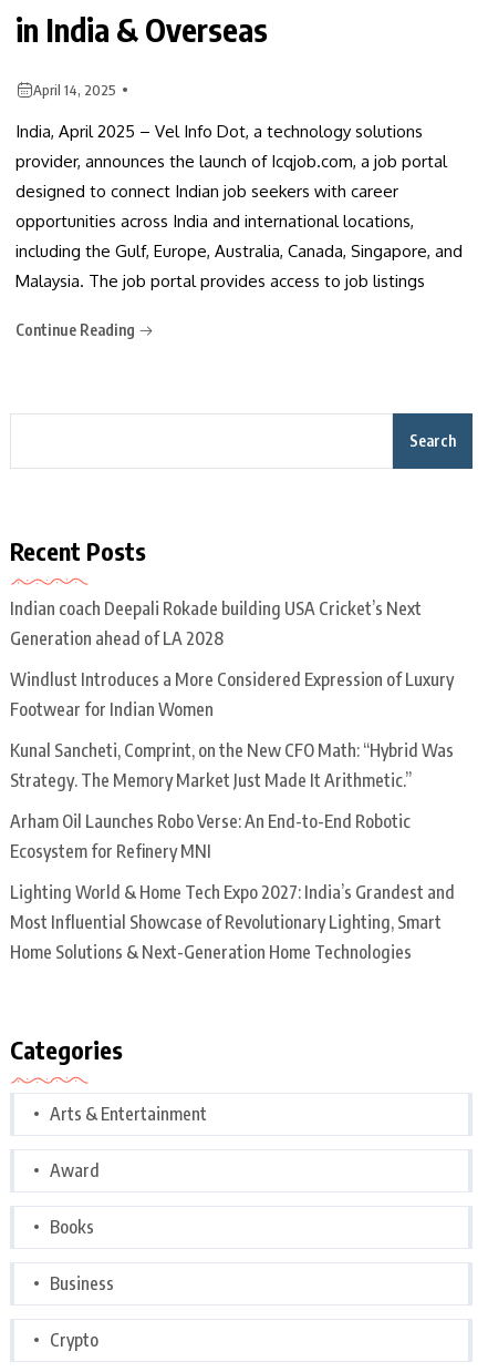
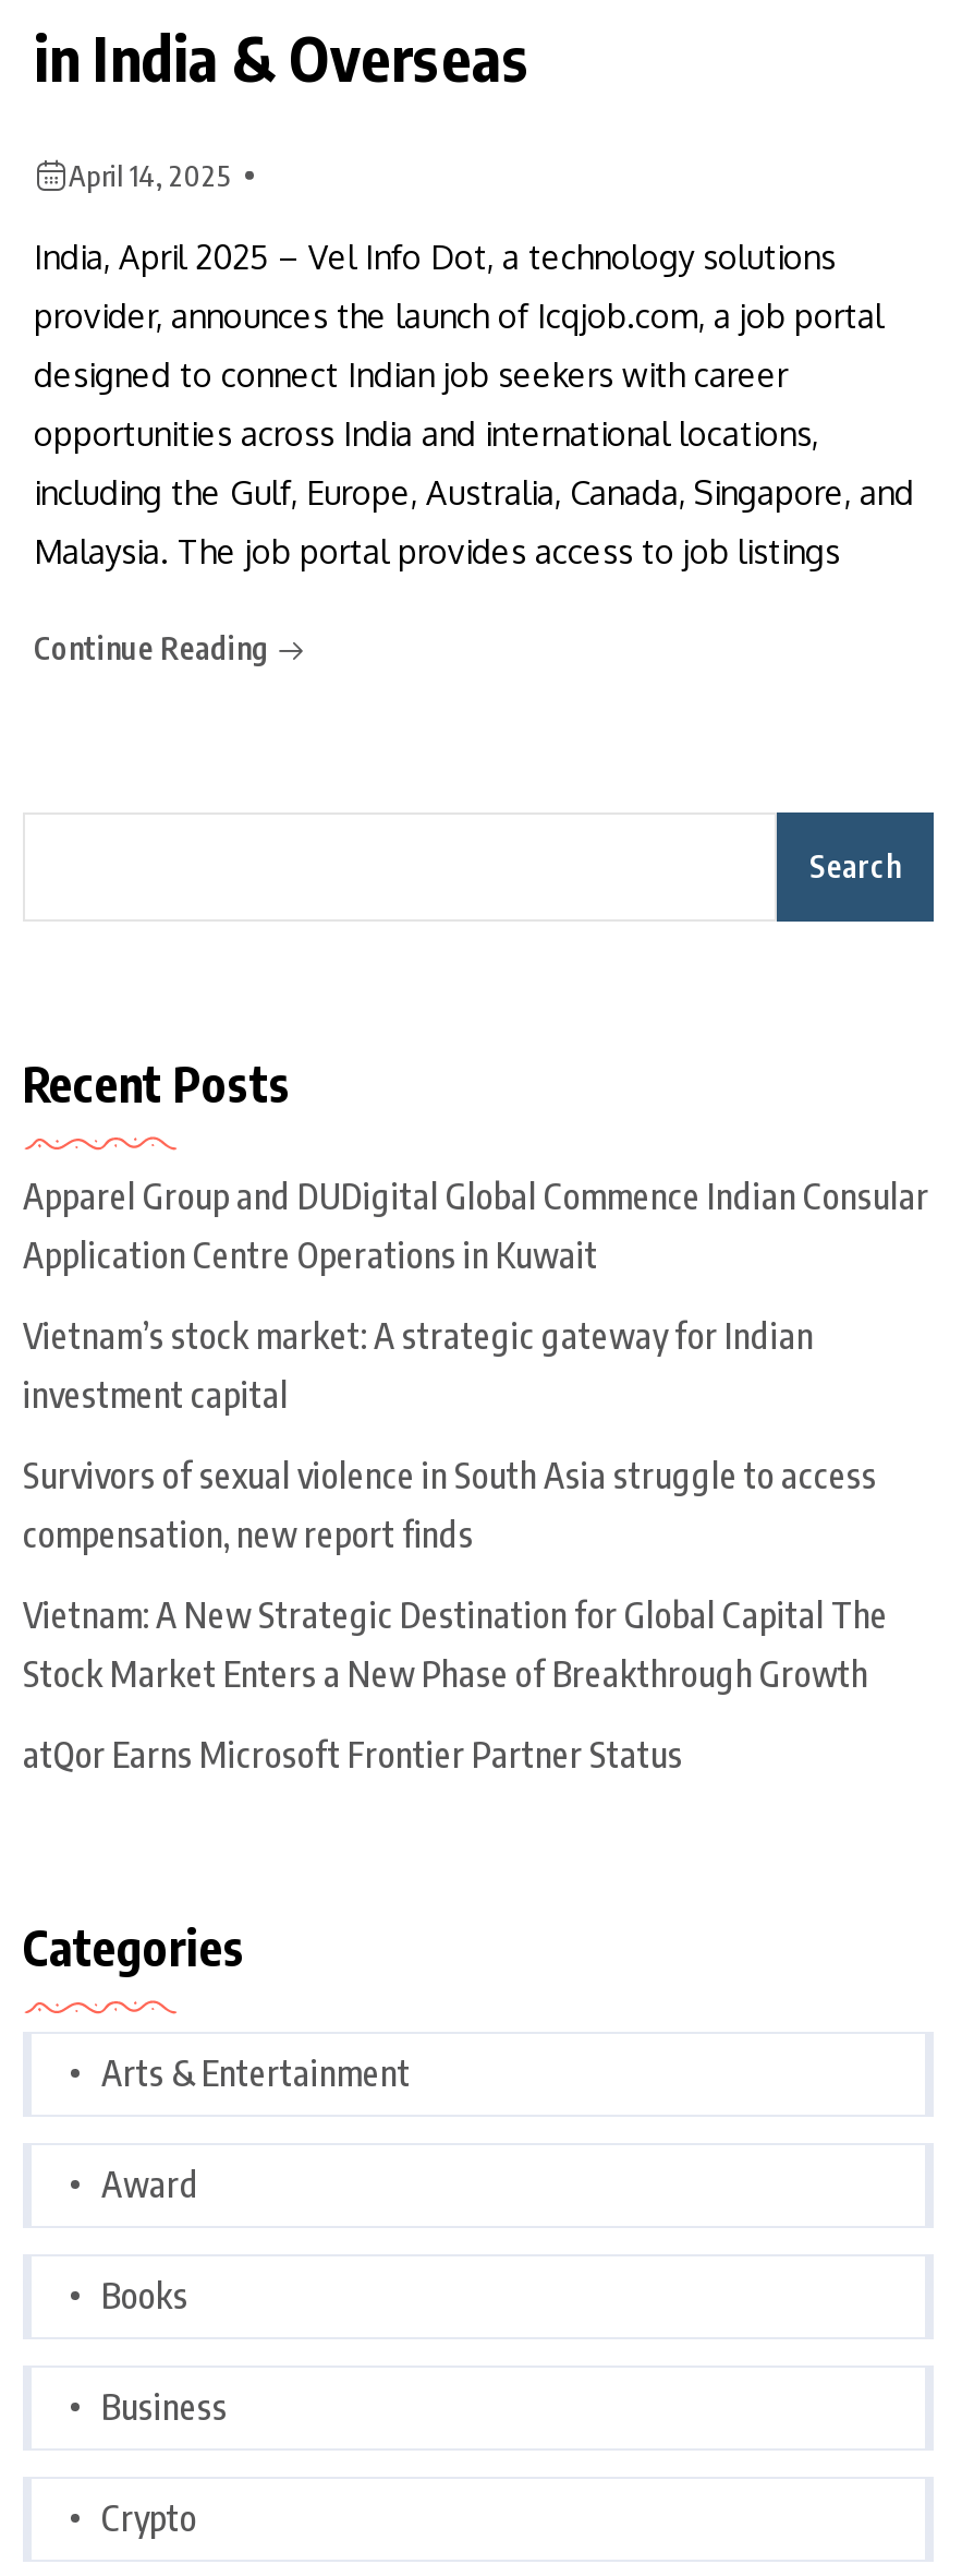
- Indian coach Deepali Rokade building USA Cricket’s Next
- Generation ahead of LA 2028
+ Apparel Group and DUDigital Global Commence Indian Consular
+ Application Centre Operations in Kuwait

- Windlust Introduces a More Considered Expression of Luxury
- Footwear for Indian Women
+ Vietnam’s stock market: A strategic gateway for Indian
+ investment capital

- Kunal Sancheti, Comprint, on the New CFO Math: “Hybrid Was
- Strategy. The Memory Market Just Made It Arithmetic.”
+ Survivors of sexual violence in South Asia struggle to access
+ compensation, new report finds

- Arham Oil Launches Robo Verse: An End-to-End Robotic
- Ecosystem for Refinery MNI
+ Vietnam: A New Strategic Destination for Global Capital The
+ Stock Market Enters a New Phase of Breakthrough Growth

- Lighting World & Home Tech Expo 2027: India’s Grandest and
- Most Influential Showcase of Revolutionary Lighting, Smart
- Home Solutions & Next-Generation Home Technologies
+ atQor Earns Microsoft Frontier Partner Status
